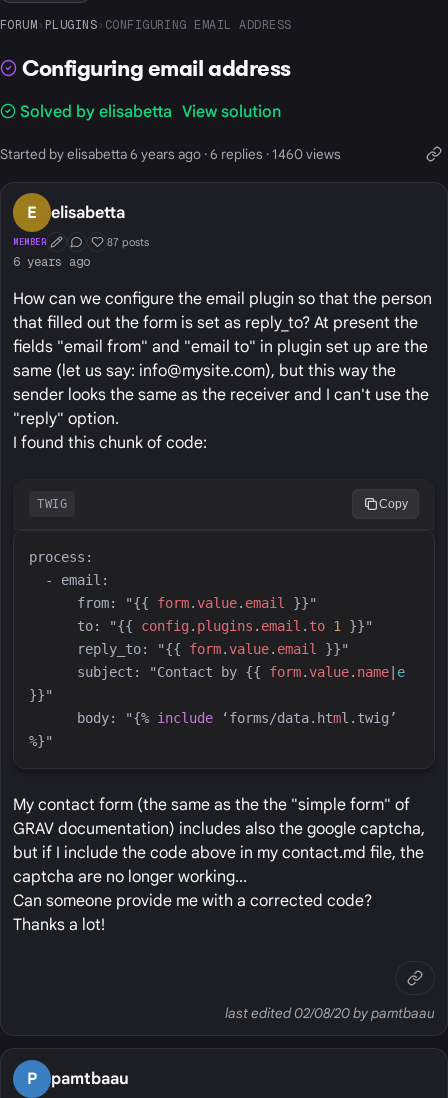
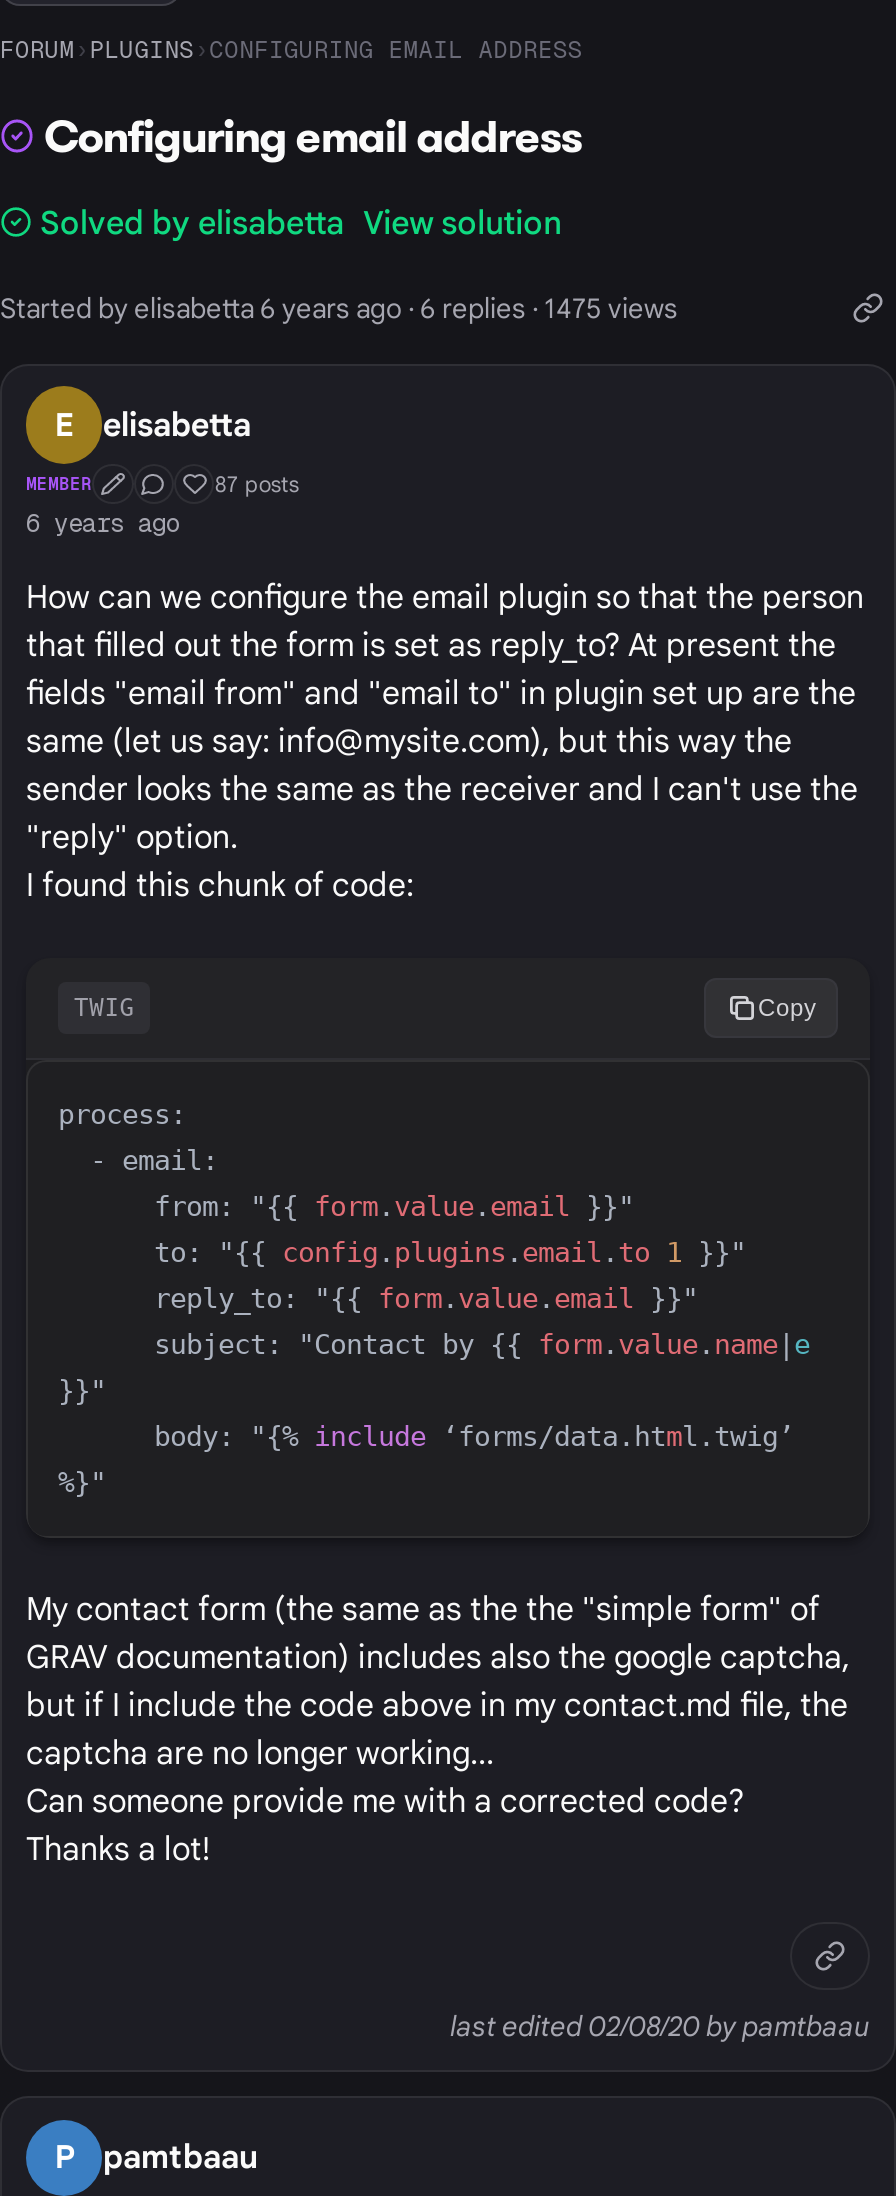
- Started by elisabetta 6 years ago · 6 replies · 1460 views
+ Started by elisabetta 6 years ago · 6 replies · 1475 views
